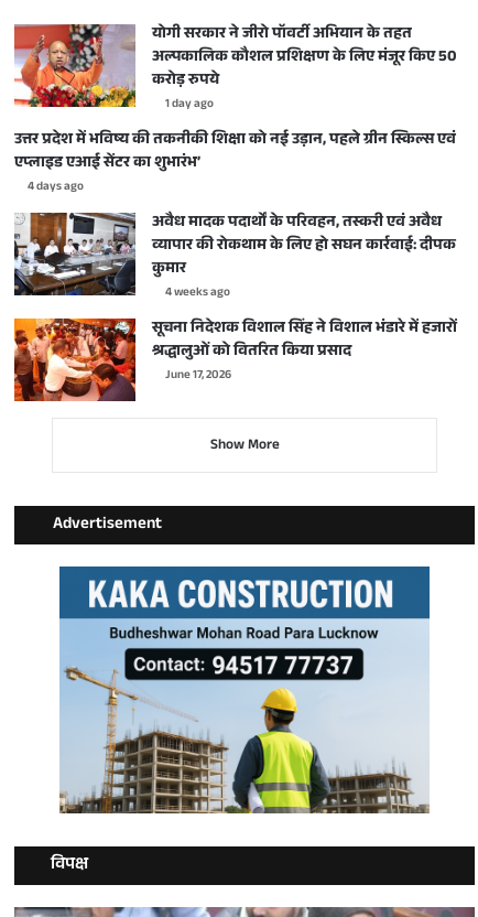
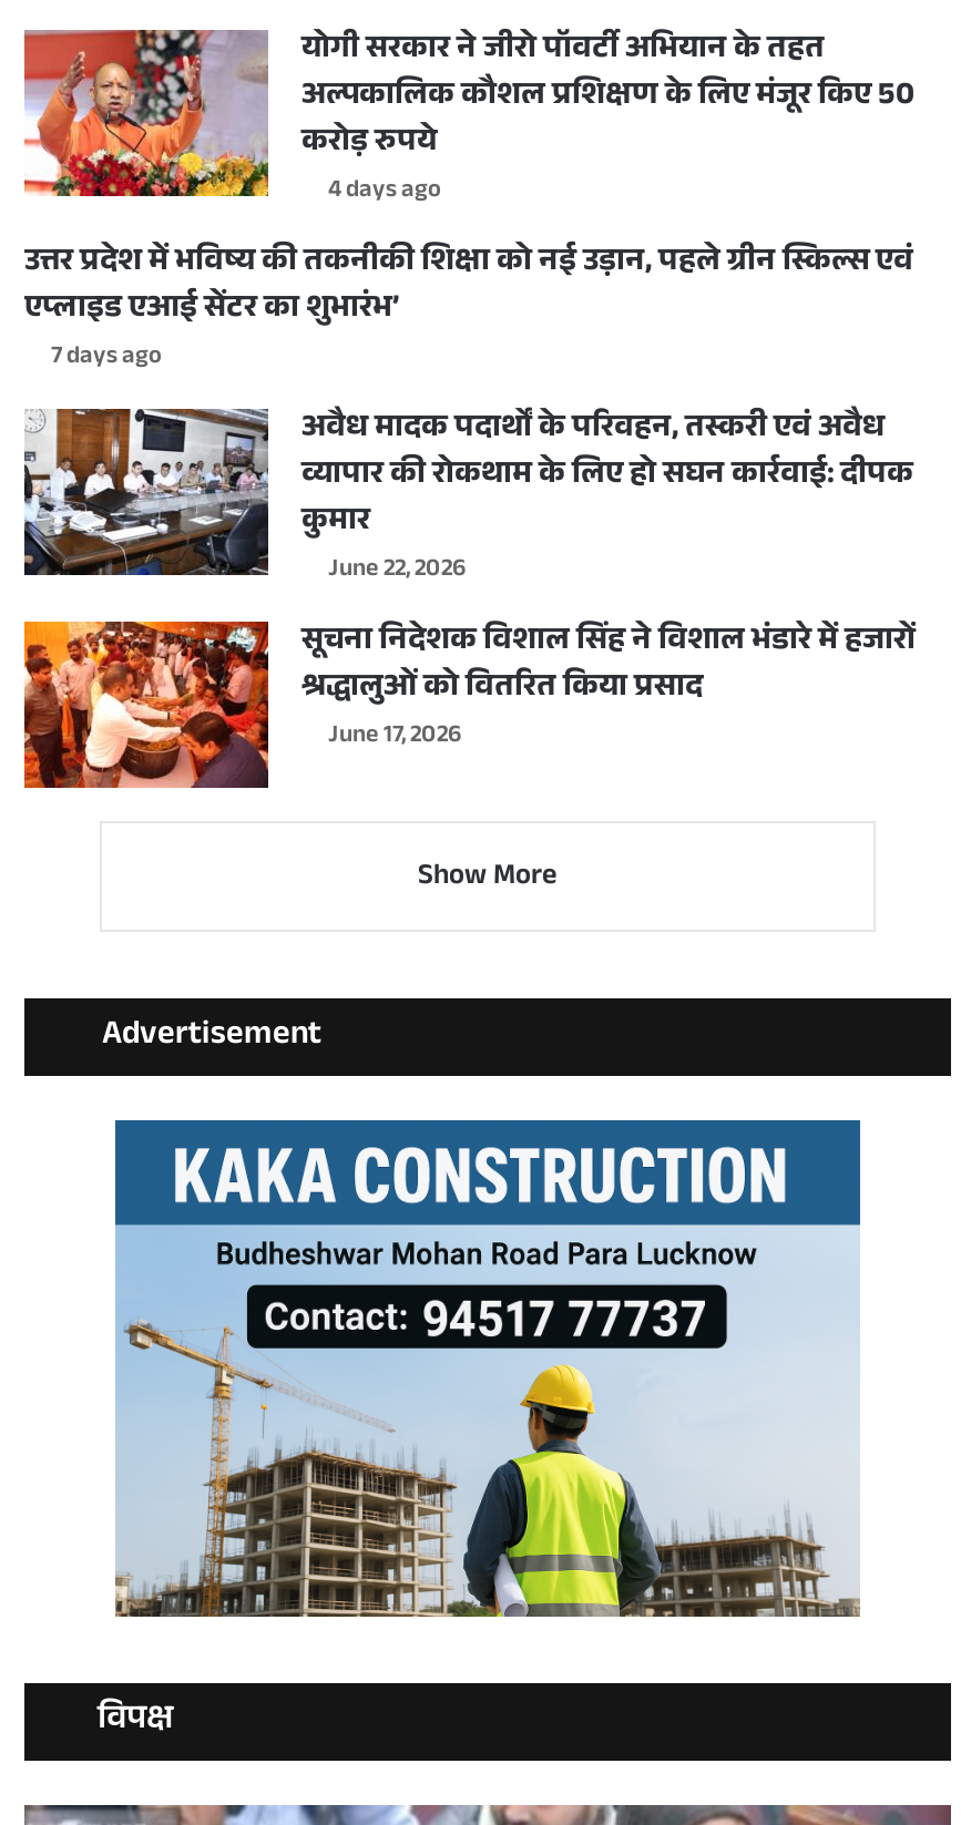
- 1 day ago
+ 4 days ago

- 4 days ago
+ 7 days ago

- 4 weeks ago
+ June 22, 2026
